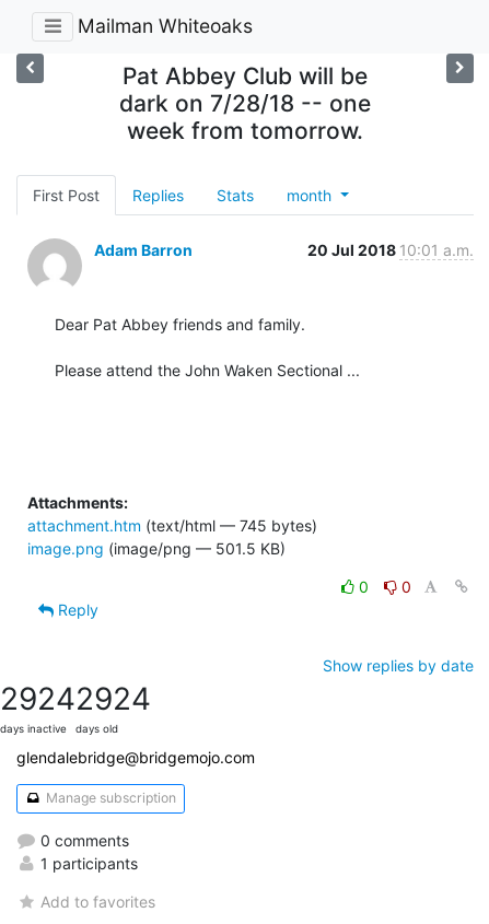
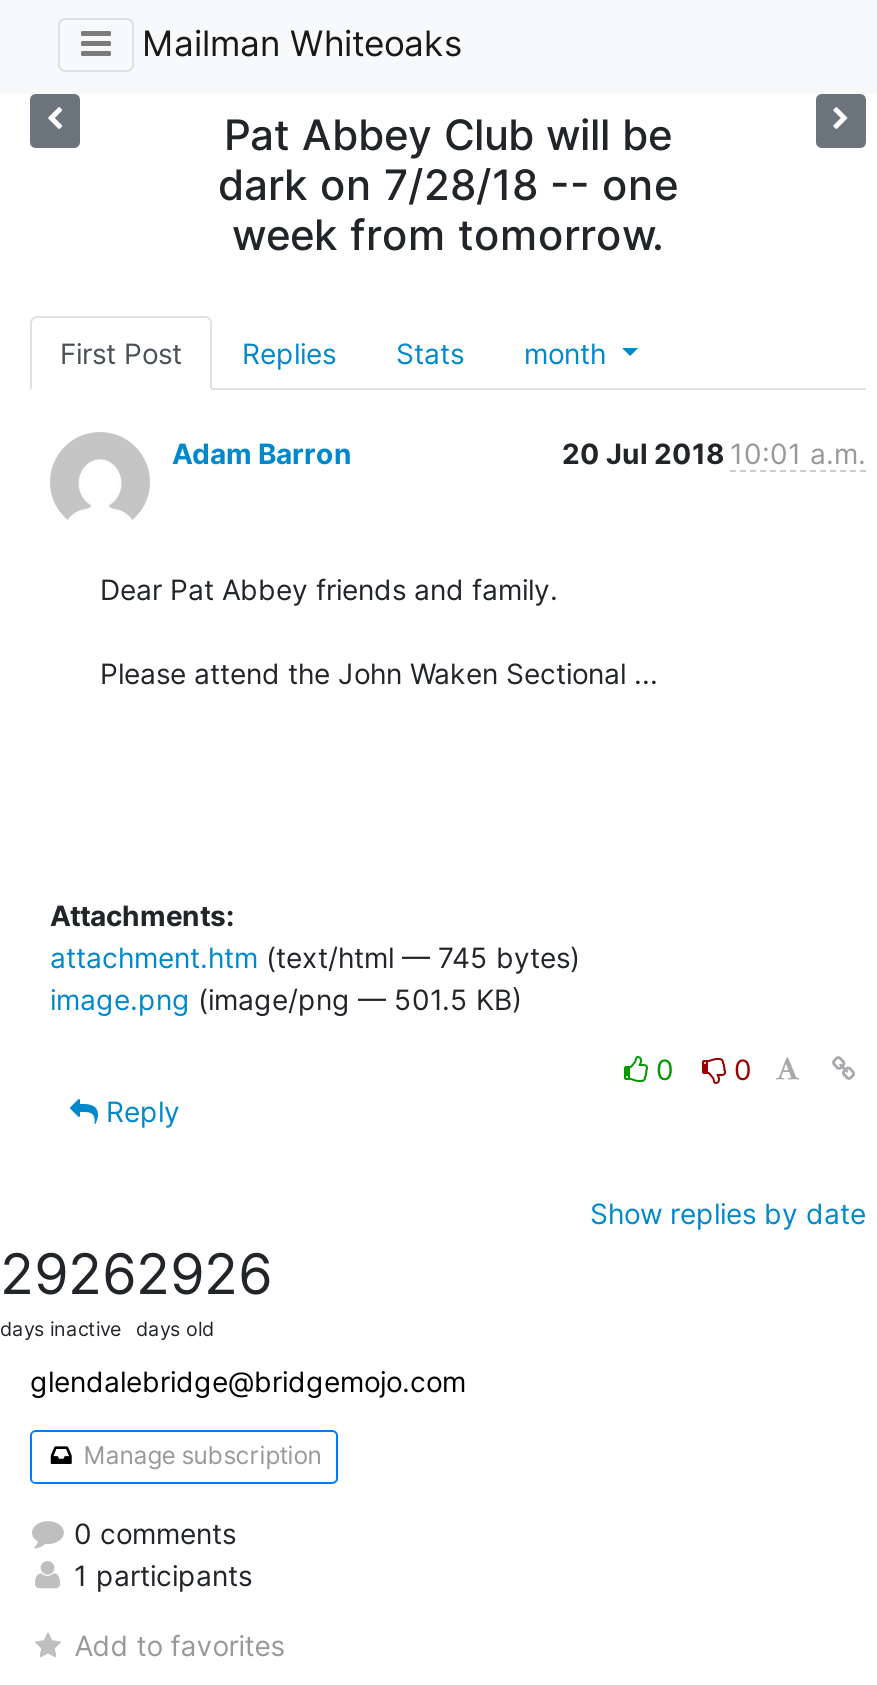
- 2924
+ 2926

- 2924
+ 2926
